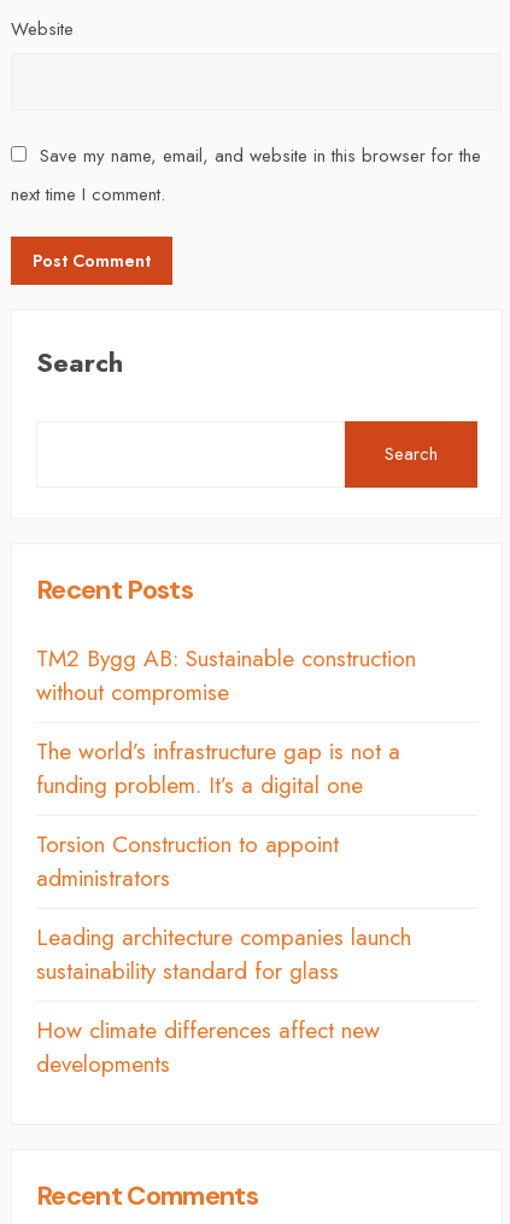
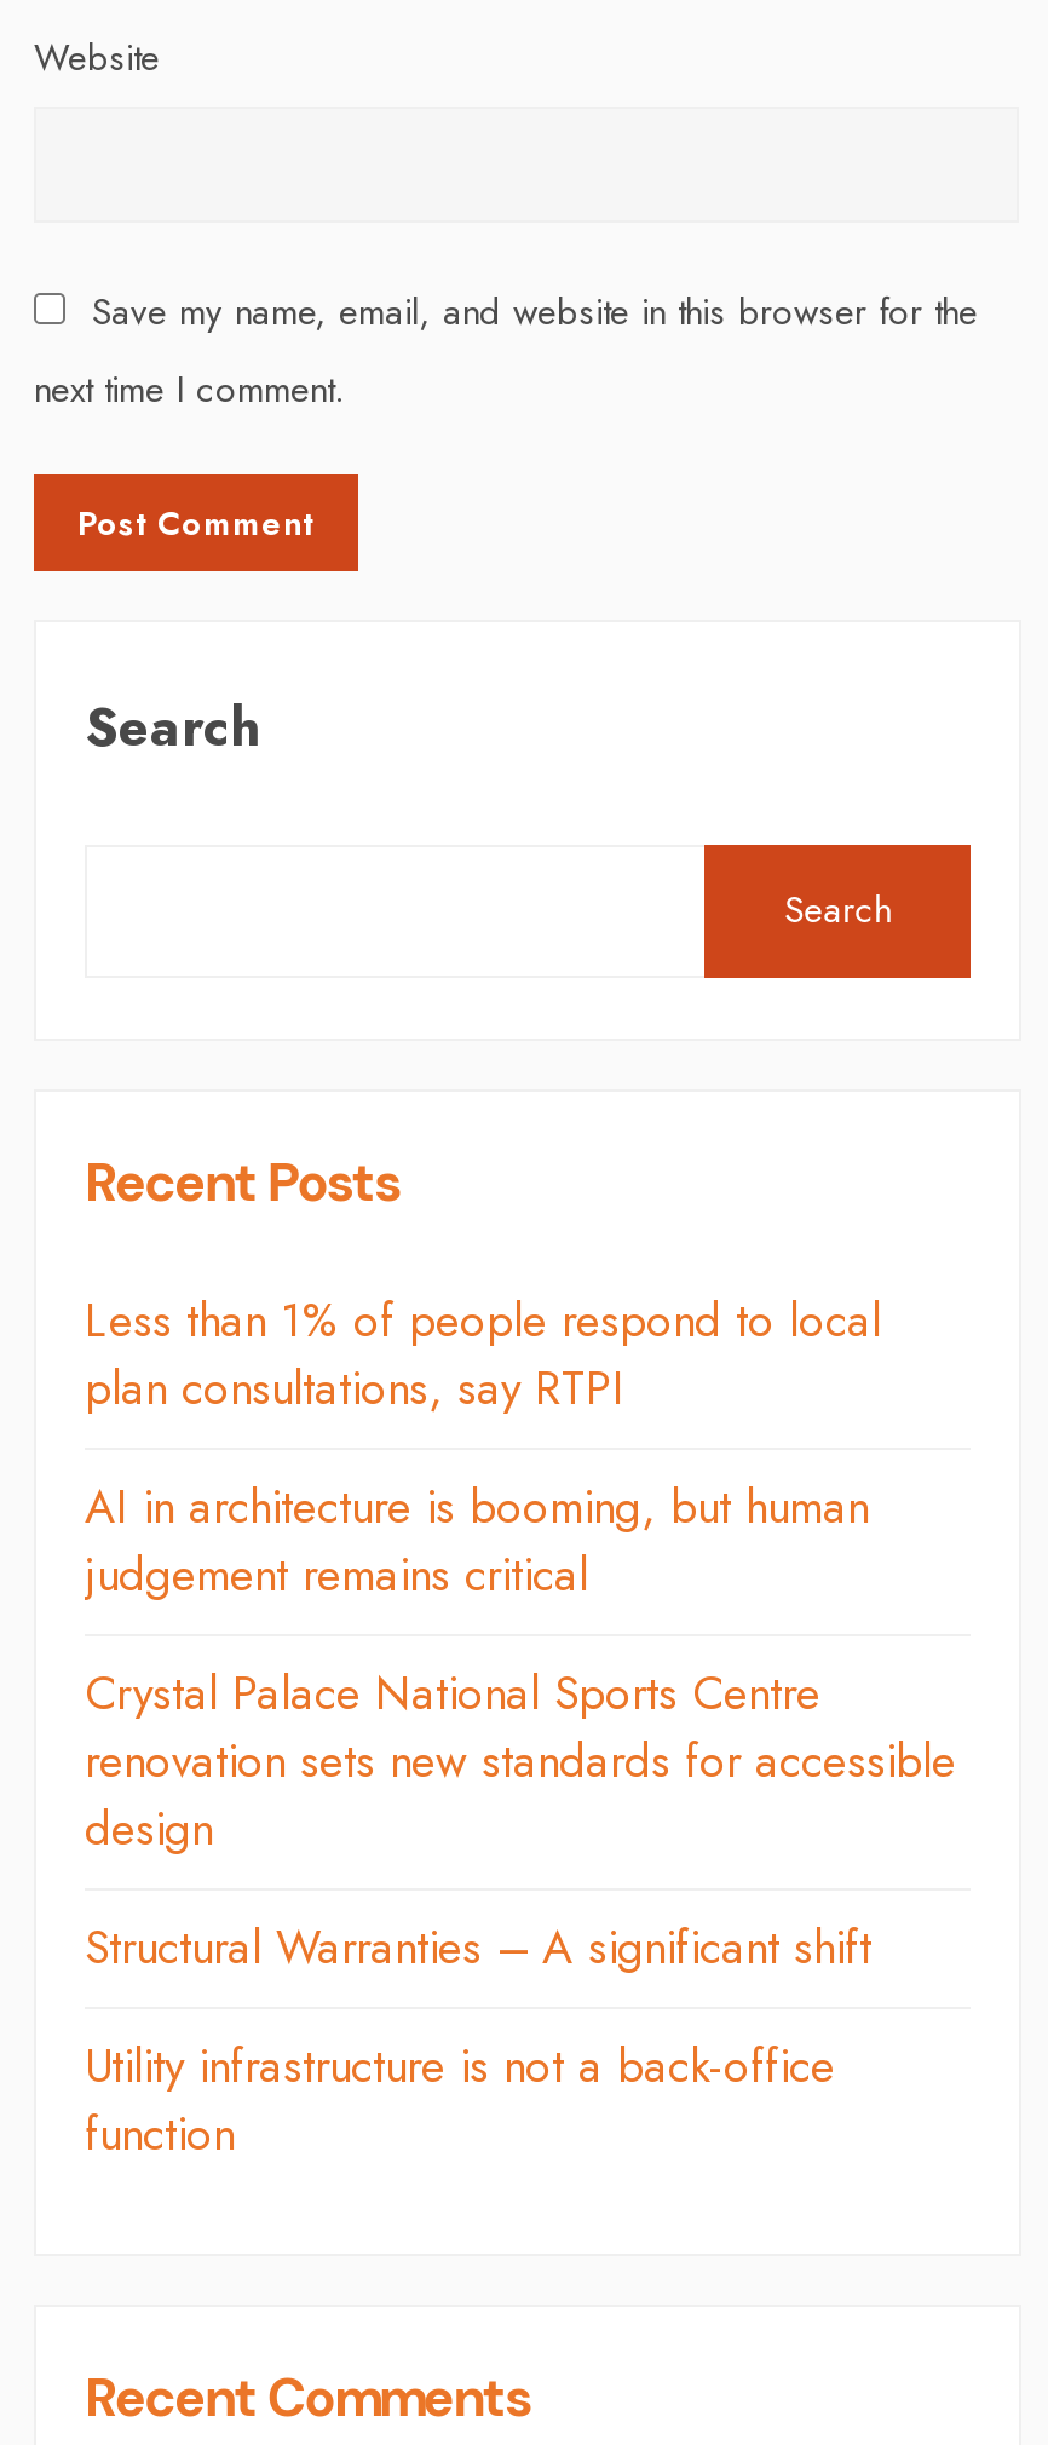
- TM2 Bygg AB: Sustainable construction
- without compromise
+ Less than 1% of people respond to local
+ plan consultations, say RTPI

- The world’s infrastructure gap is not a
- funding problem. It’s a digital one
+ AI in architecture is booming, but human
+ judgement remains critical

- Torsion Construction to appoint
- administrators
+ Crystal Palace National Sports Centre
+ renovation sets new standards for accessible
+ design

- Leading architecture companies launch
- sustainability standard for glass
+ Structural Warranties – A significant shift

- How climate differences affect new
- developments
+ Utility infrastructure is not a back-office
+ function
